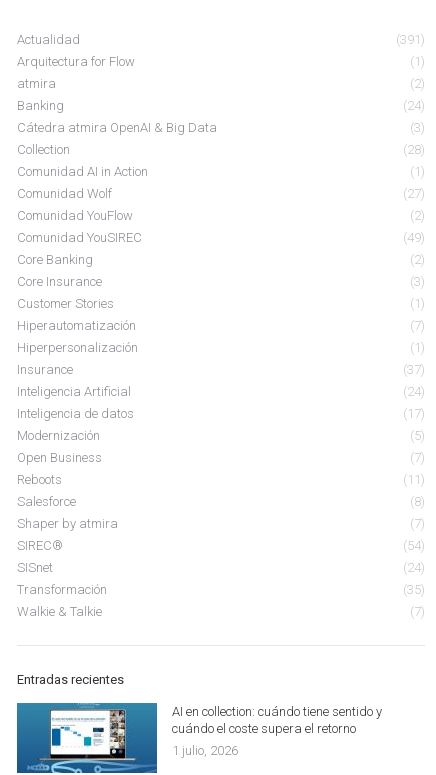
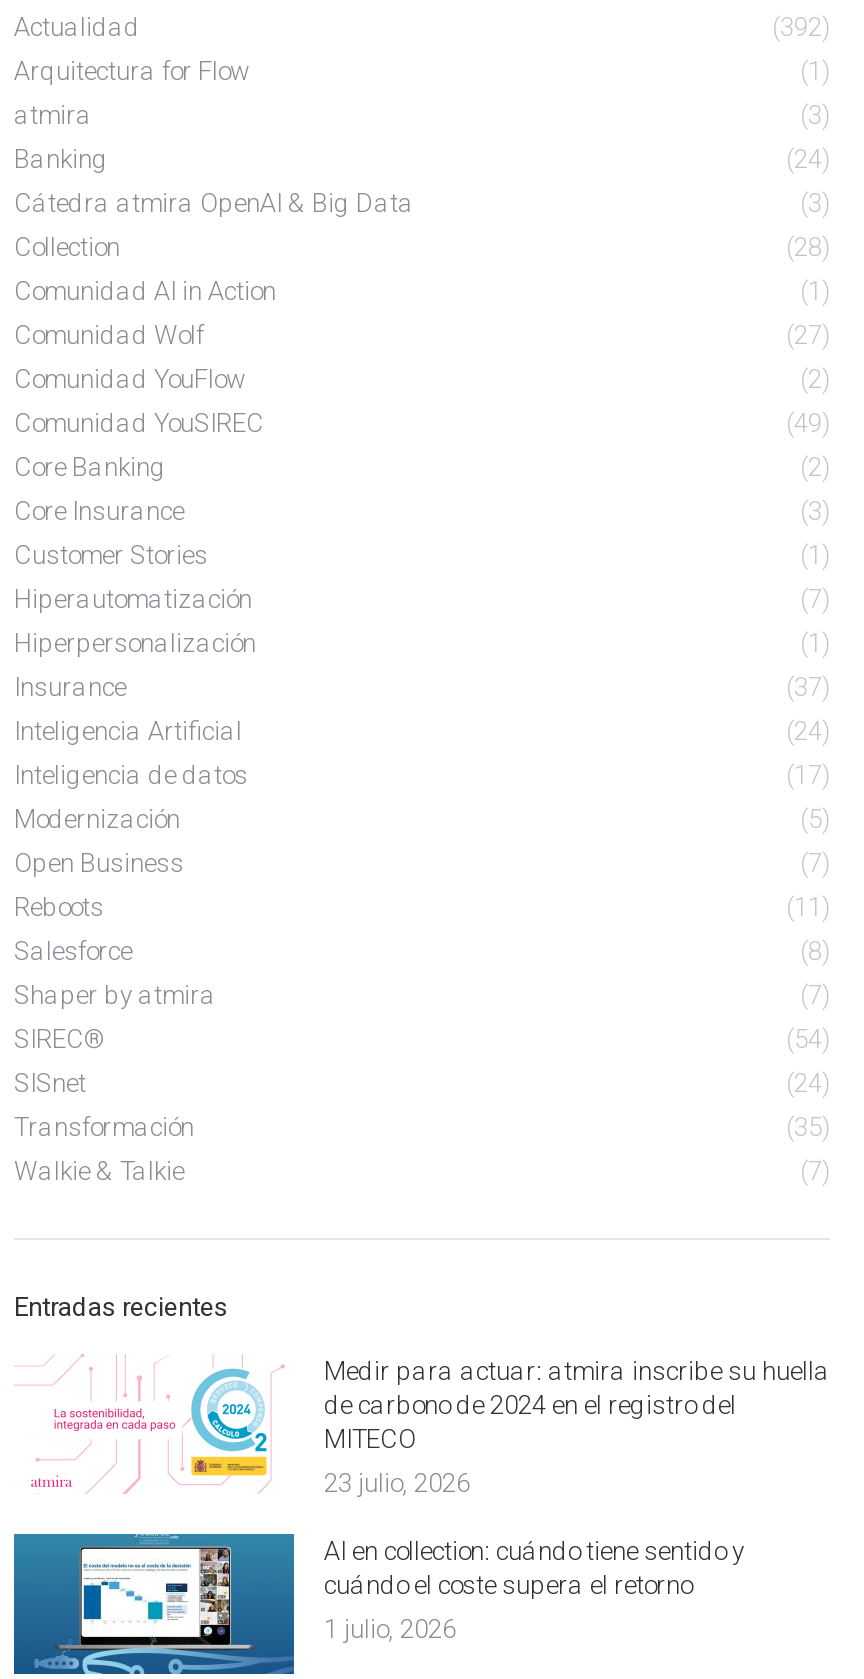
- (391)
+ (392)

- (2)
+ (3)

+ [image]
+ Medir para actuar: atmira inscribe su huella
+ de carbono de 2024 en el registro del
+ MITECO
+ 23 julio, 2026
